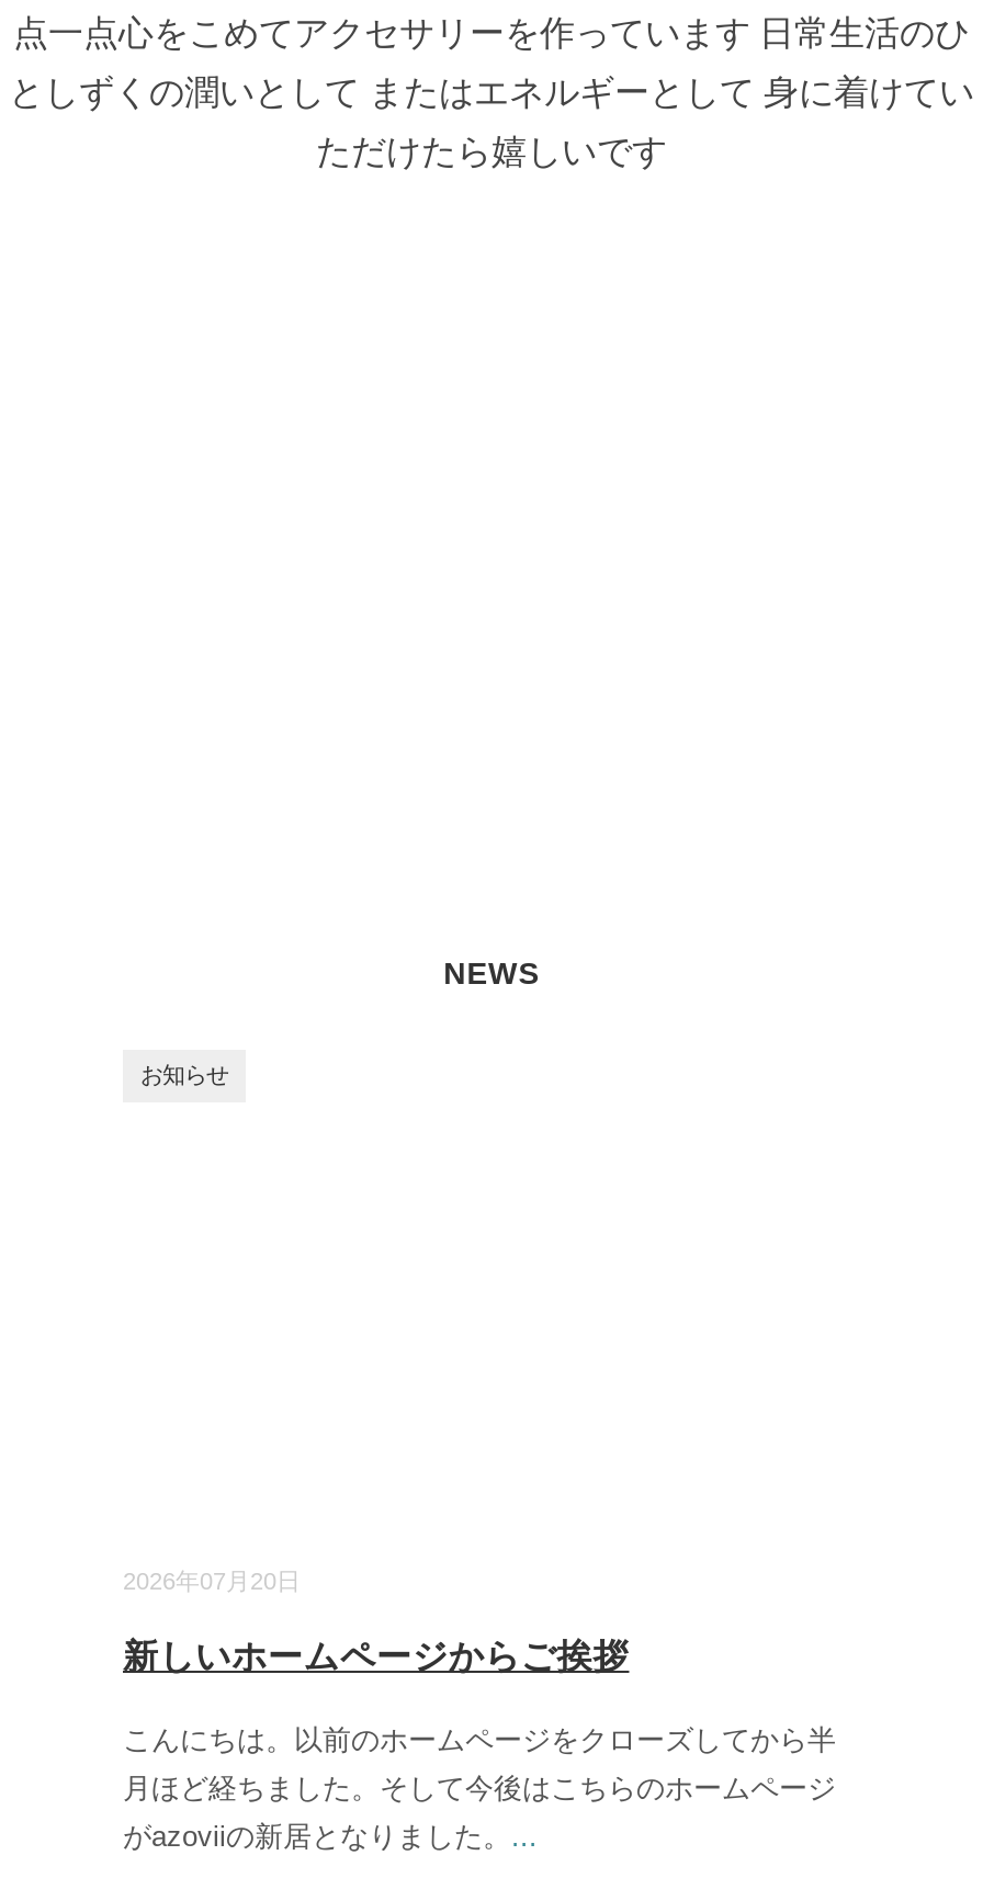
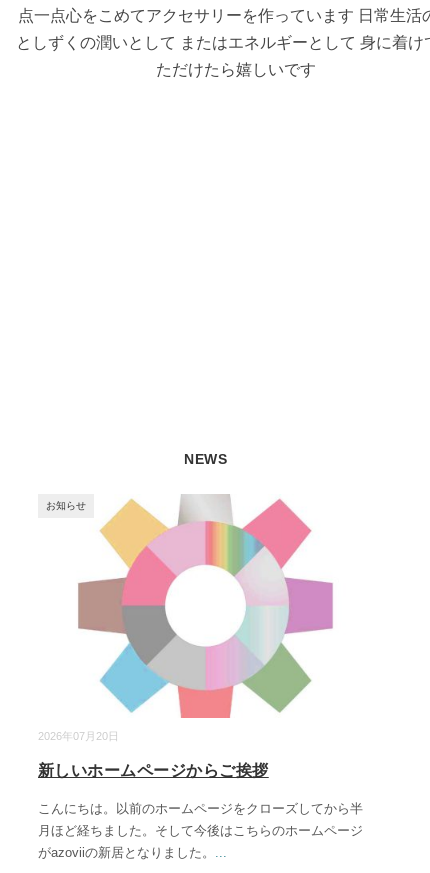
+ [image]
